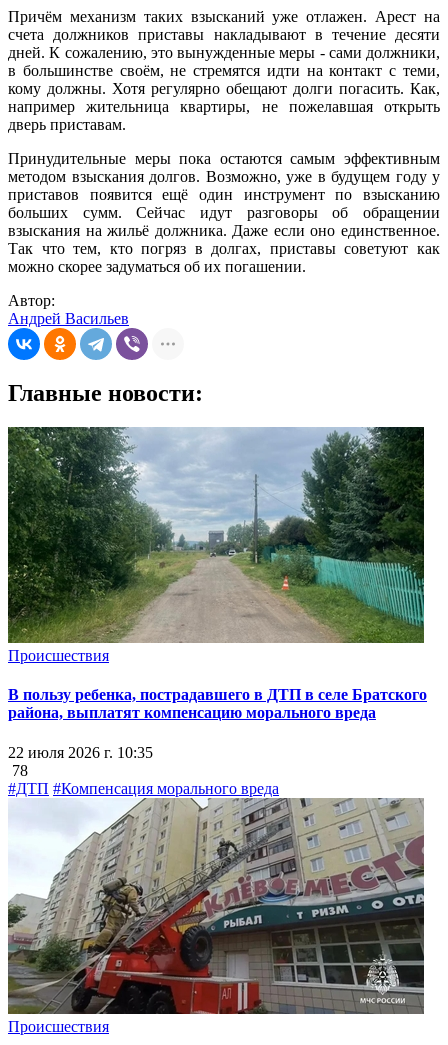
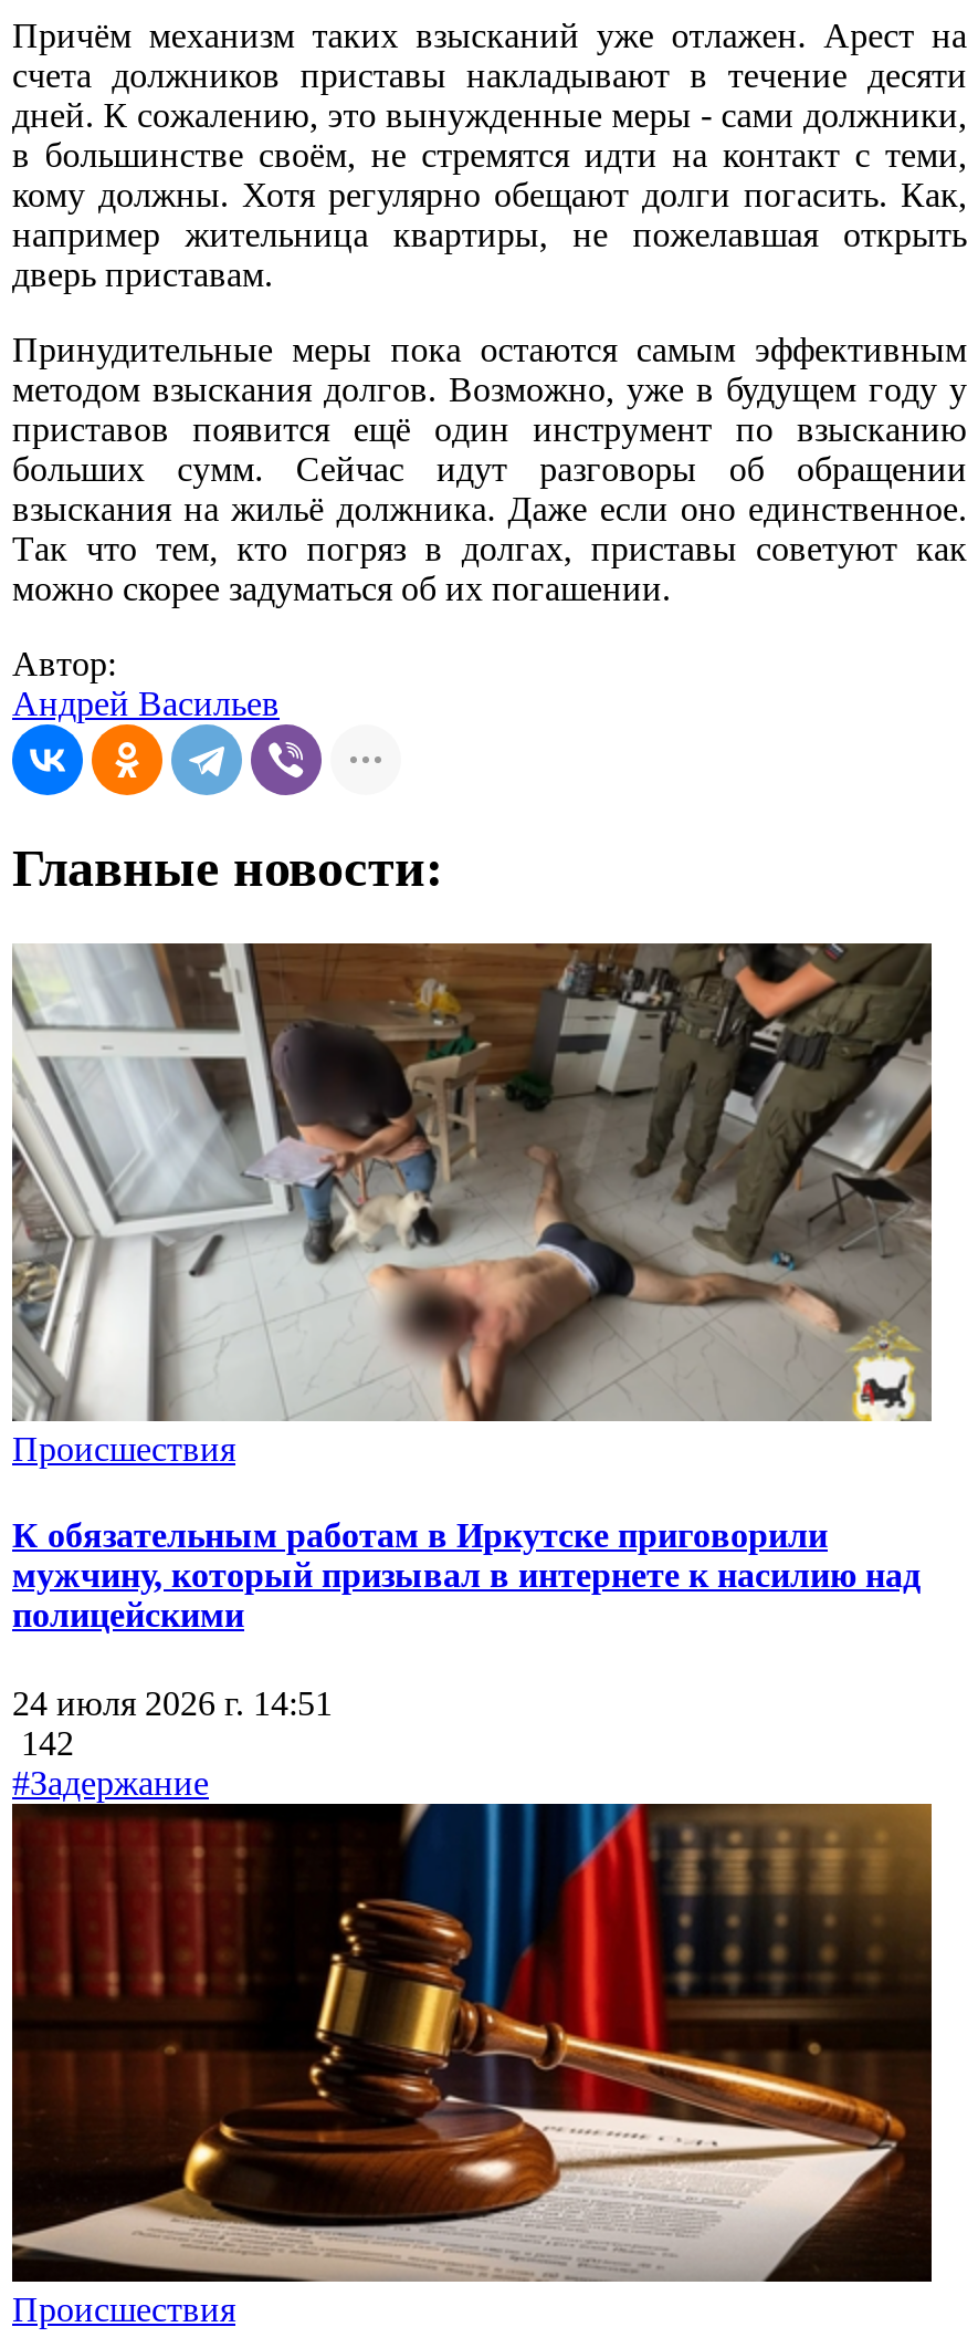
- [image]
+ [image]

- В пользу ребенка, пострадавшего в ДТП в селе Братского
- района, выплатят компенсацию морального вреда
+ К обязательным работам в Иркутске приговорили
+ мужчину, который призывал в интернете к насилию над
+ полицейскими

- 22 июля 2026 г. 10:35
- 78
- #ДТП #Компенсация морального вреда
+ 24 июля 2026 г. 14:51
+ 142
+ #Задержание

- [image]
+ [image]
